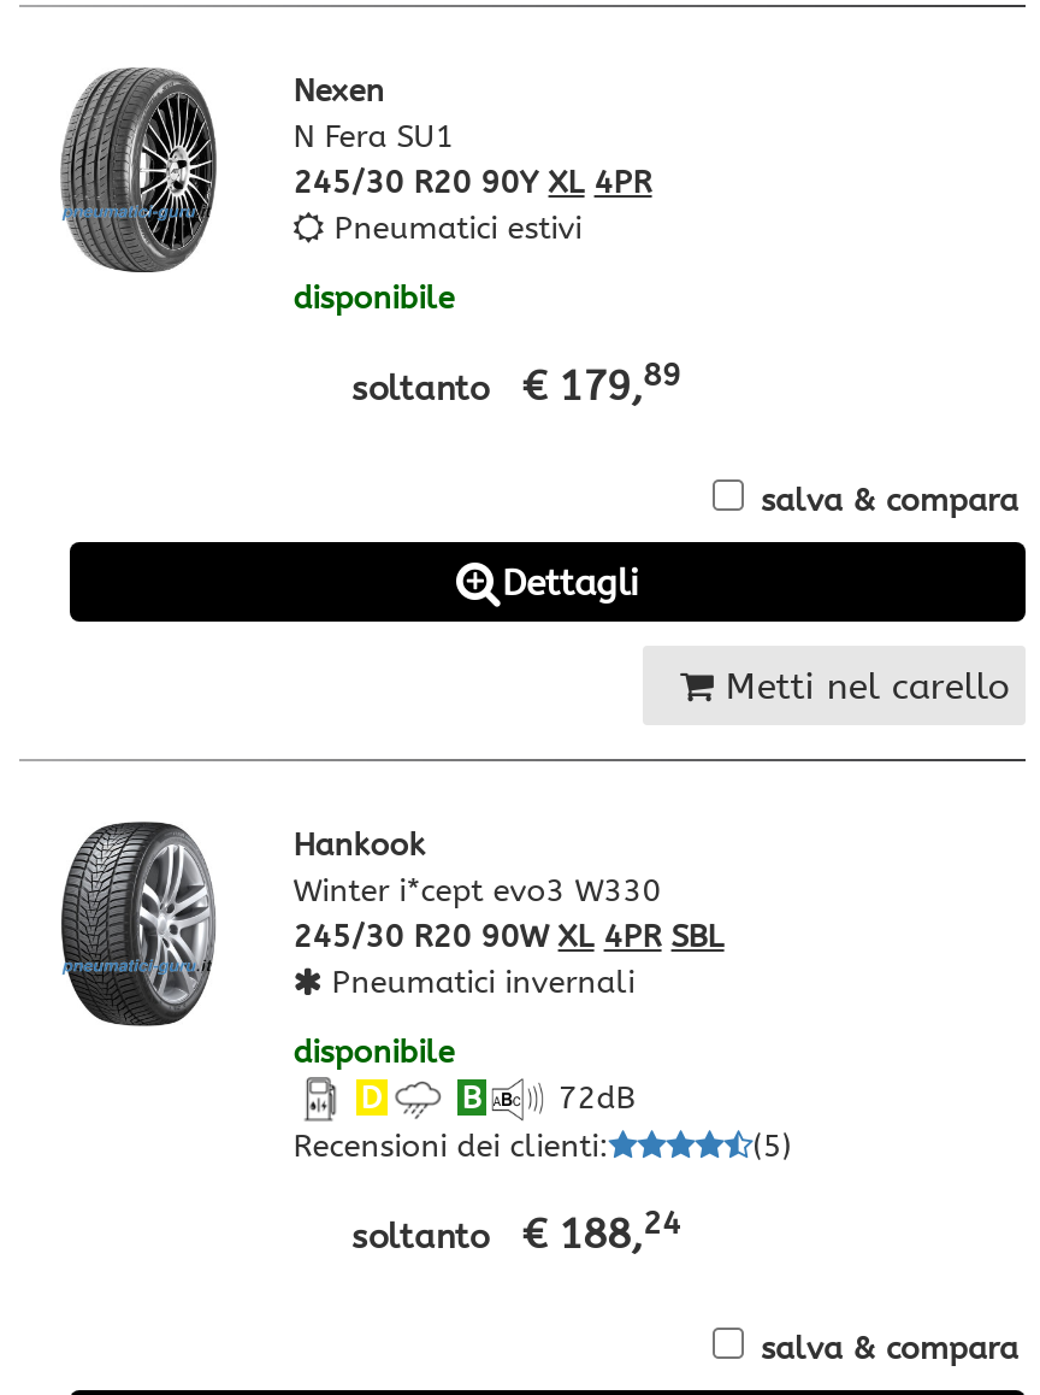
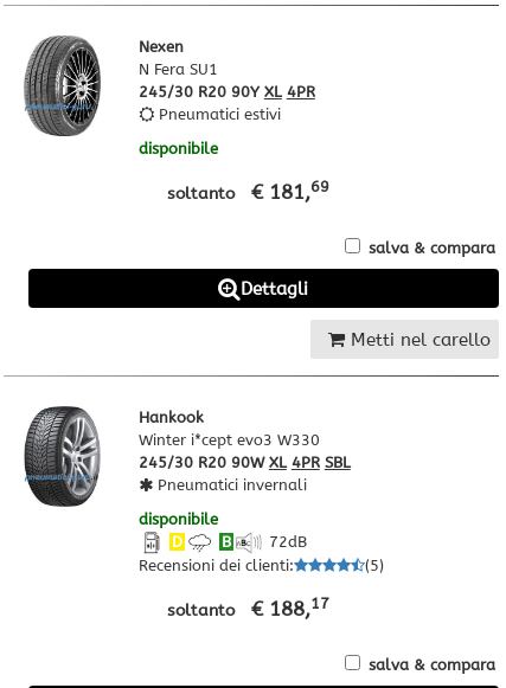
- soltanto € 179,89
+ soltanto € 181,69

- soltanto € 188,24
+ soltanto € 188,17
